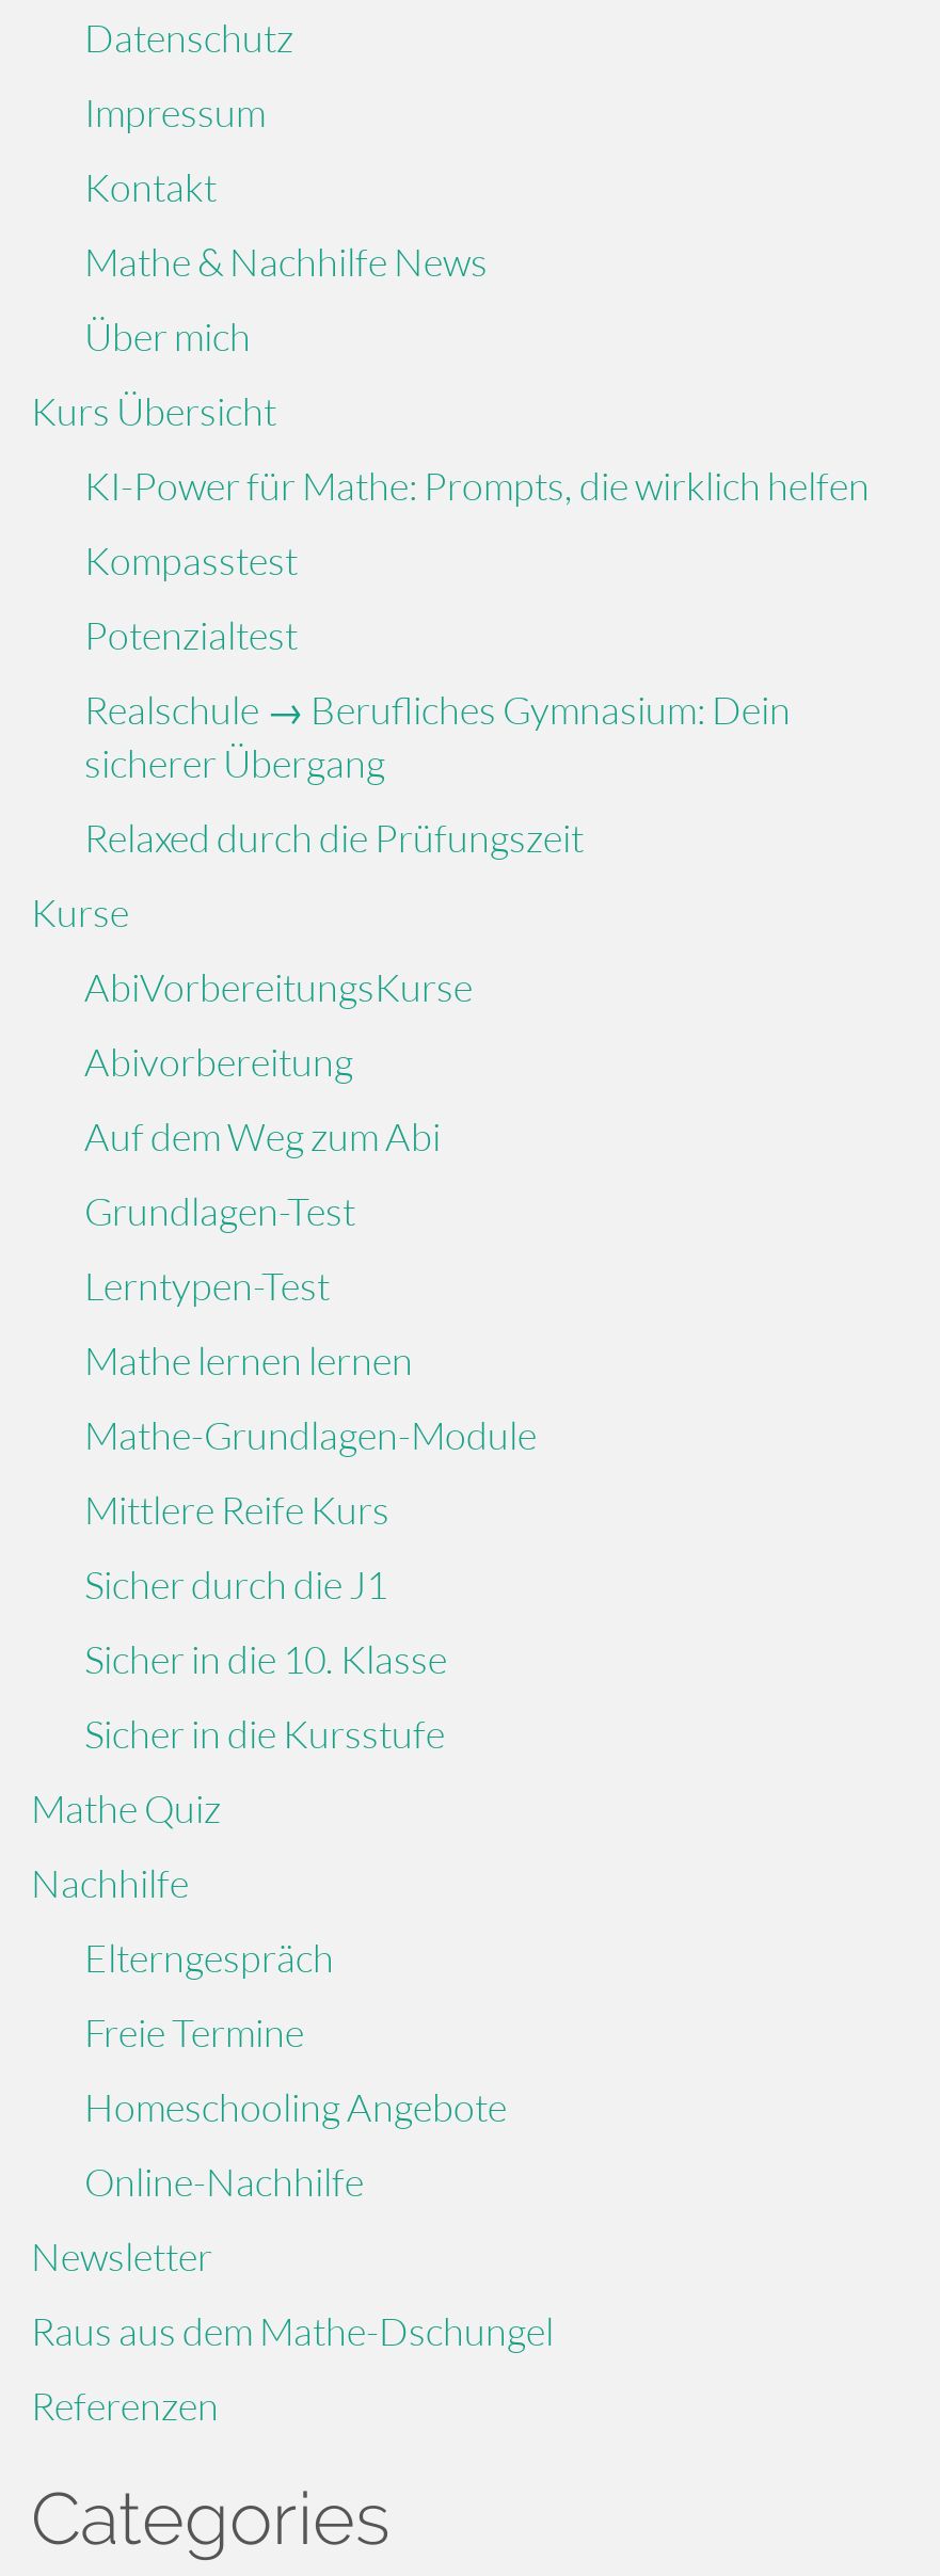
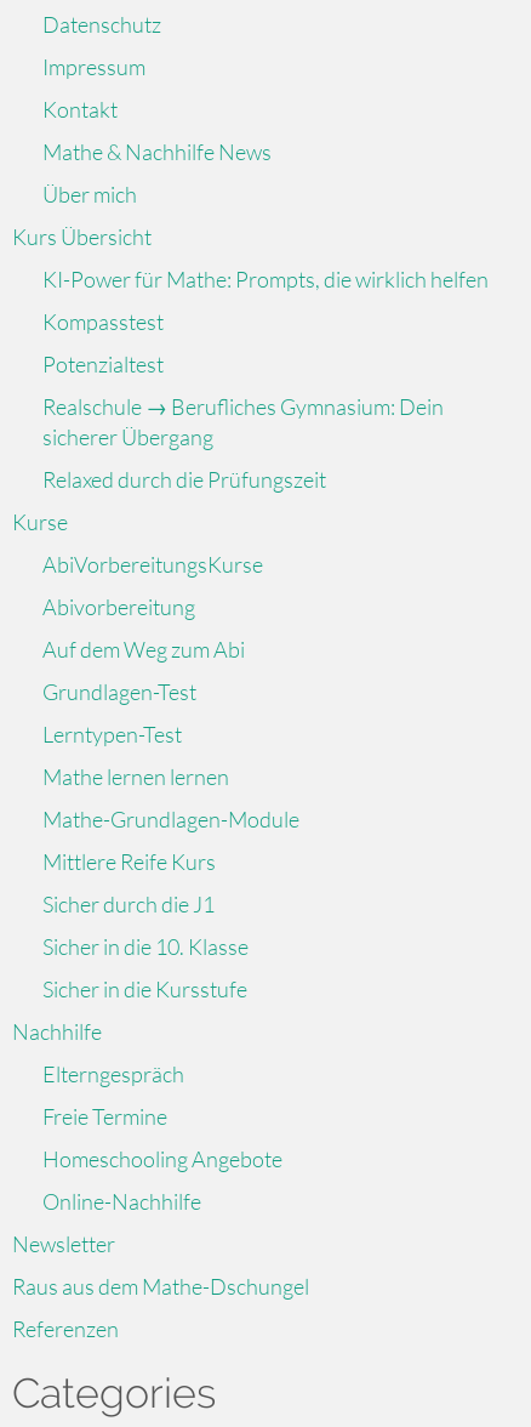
- Mathe Quiz
